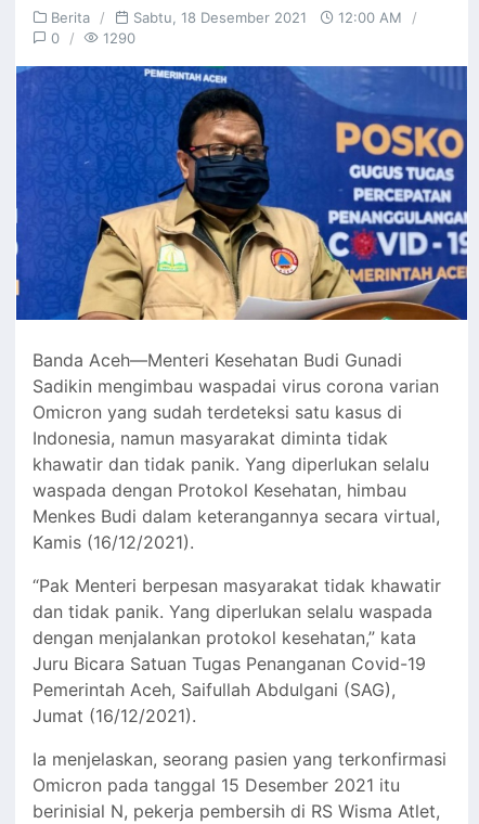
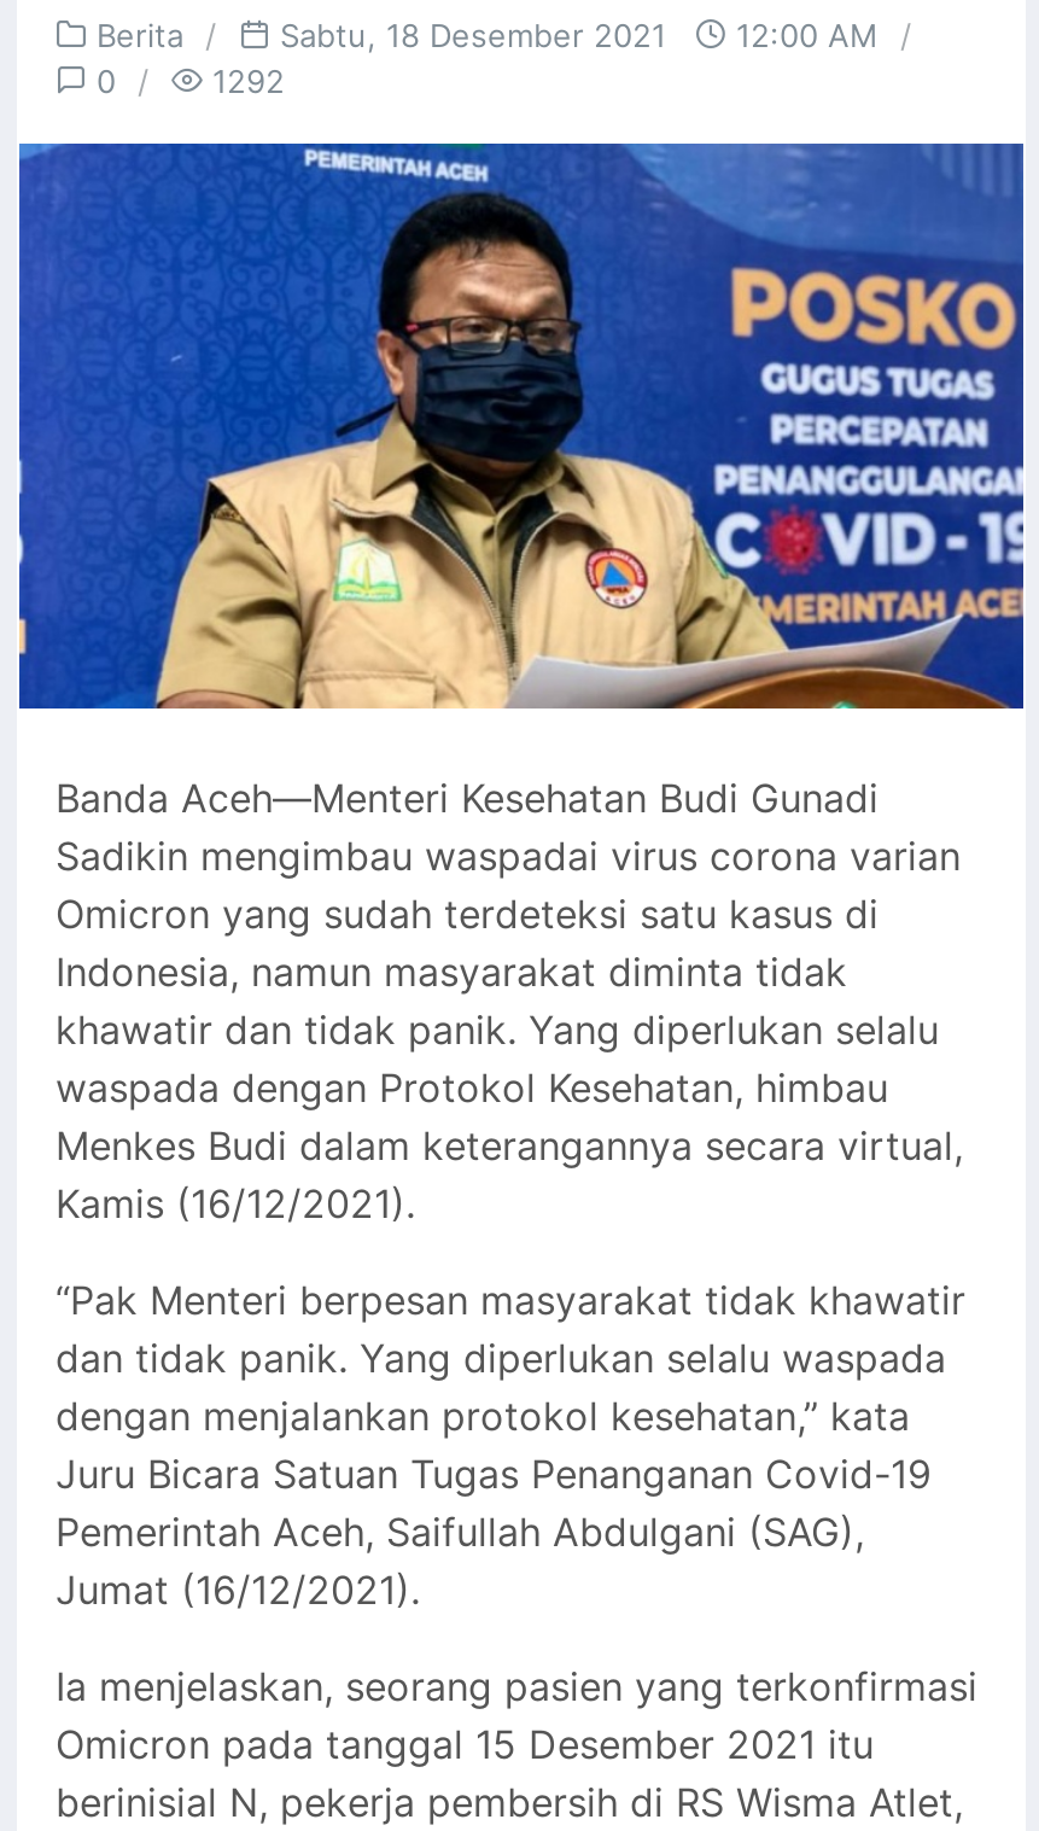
- 1290
+ 1292
